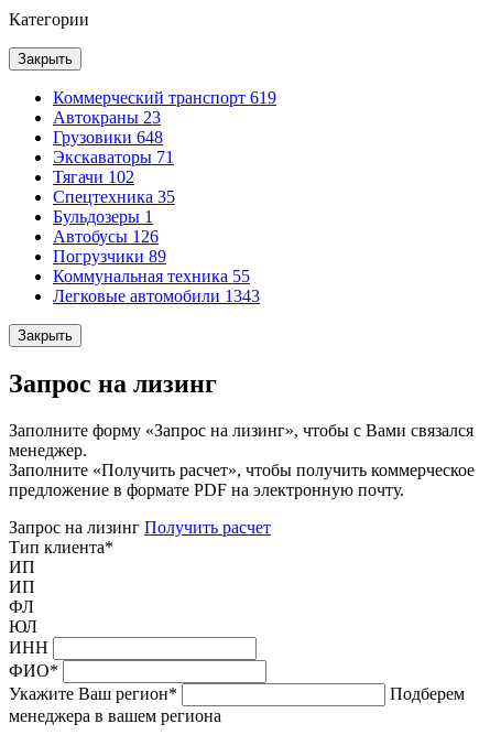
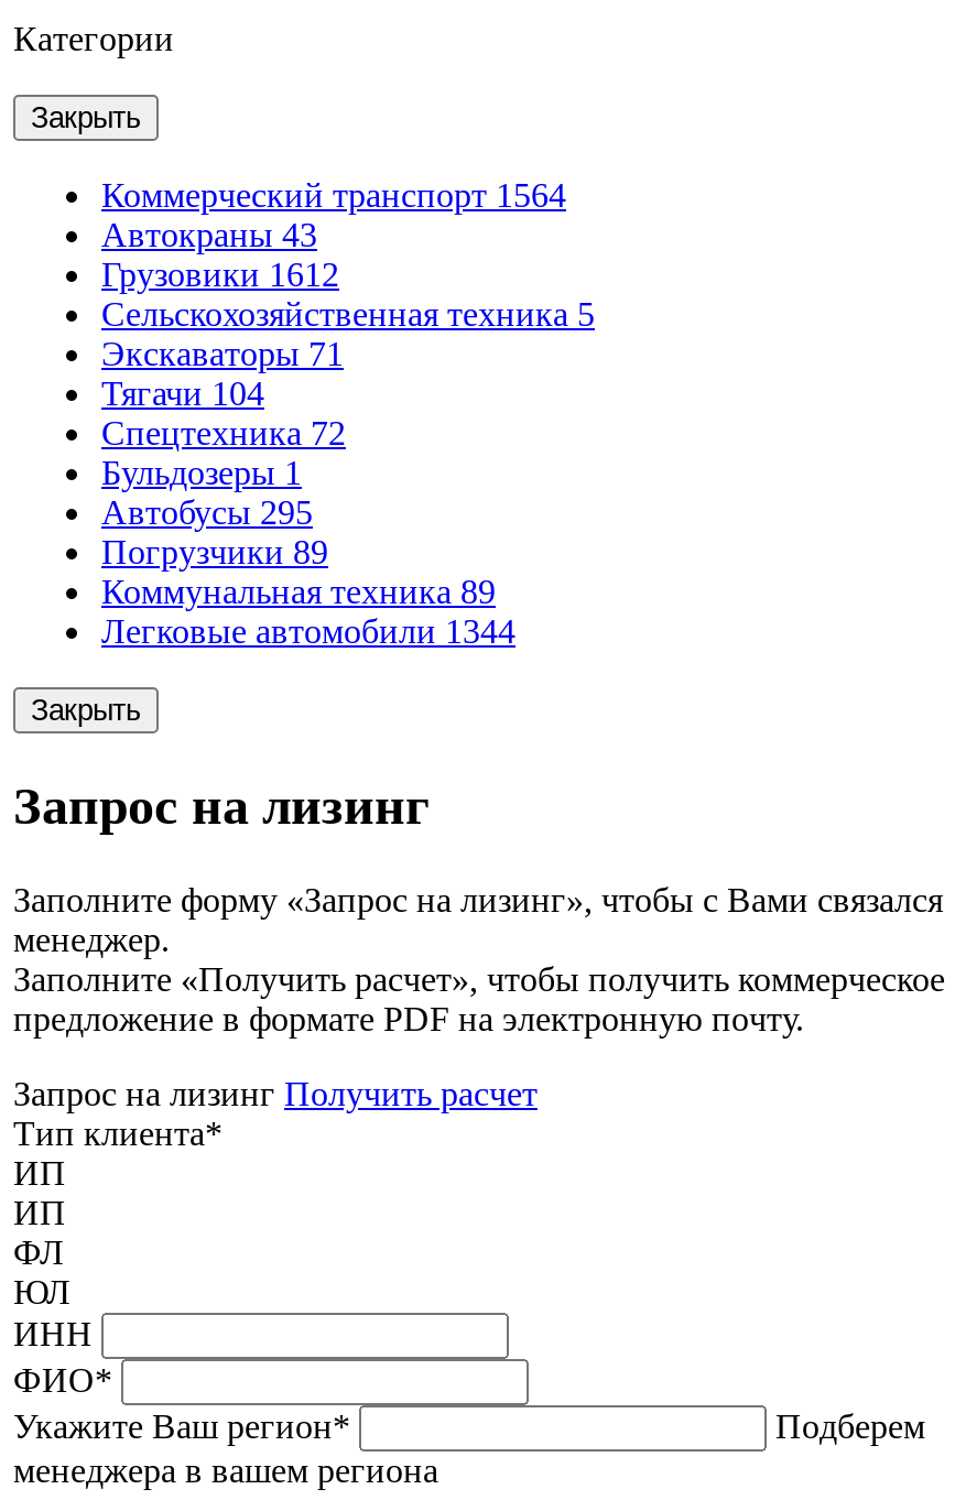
- Коммерческий транспорт 619
- Автокраны 23
- Грузовики 648
+ Коммерческий транспорт 1564
+ Автокраны 43
+ Грузовики 1612
+ Сельскохозяйственная техника 5

- Тягачи 102
+ Тягачи 104

- Спецтехника 35
+ Спецтехника 72

- Автобусы 126
+ Автобусы 295

- Коммунальная техника 55
+ Коммунальная техника 89

- Легковые автомобили 1343
+ Легковые автомобили 1344
